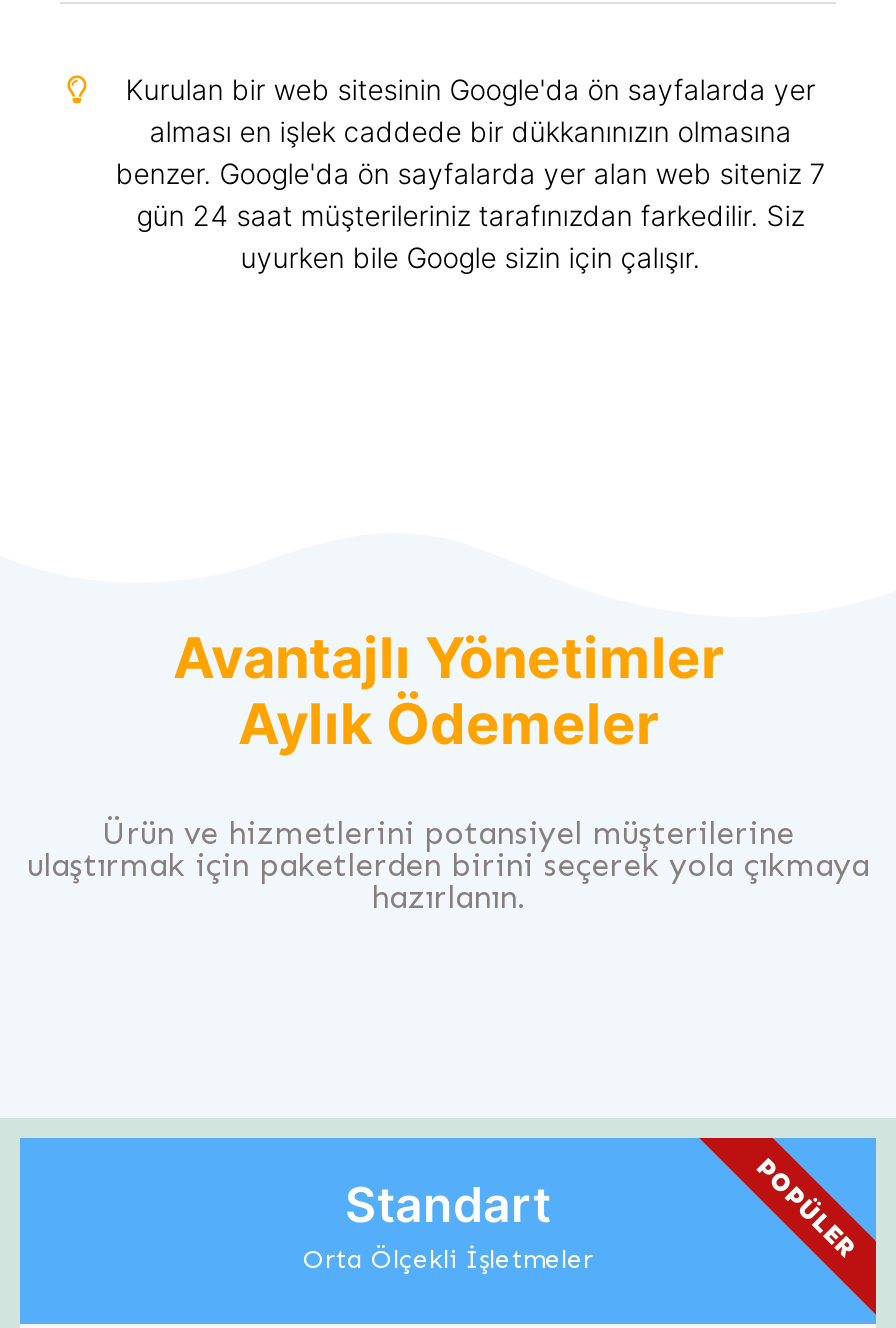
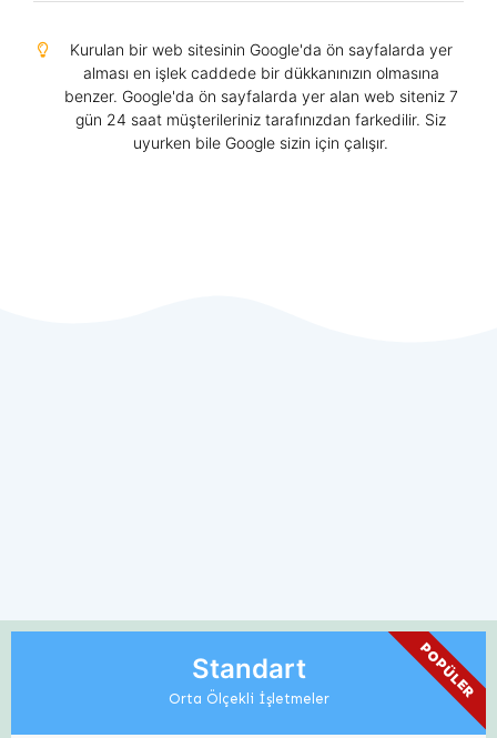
- Avantajlı Yönetimler
- Aylık Ödemeler
- Ürün ve hizmetlerini potansiyel müşterilerine
- ulaştırmak için paketlerden birini seçerek yola çıkmaya
- hazırlanın.
